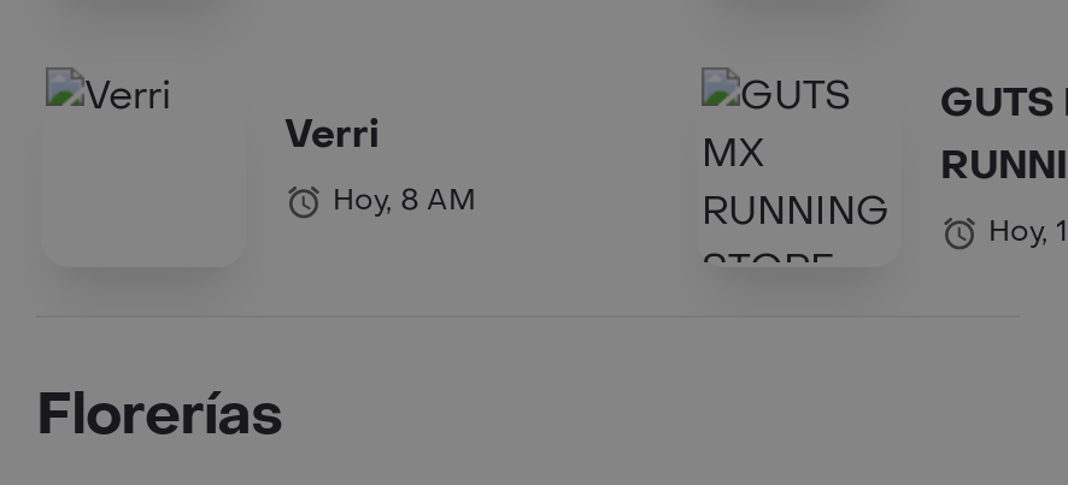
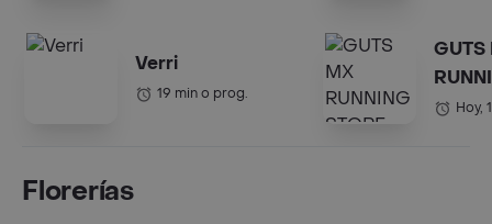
- Hoy, 8 AM
+ 19 min o prog.
